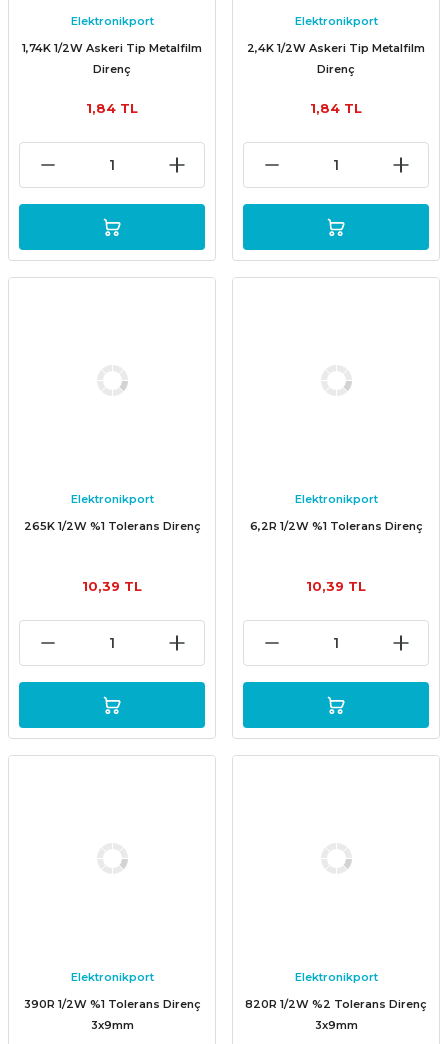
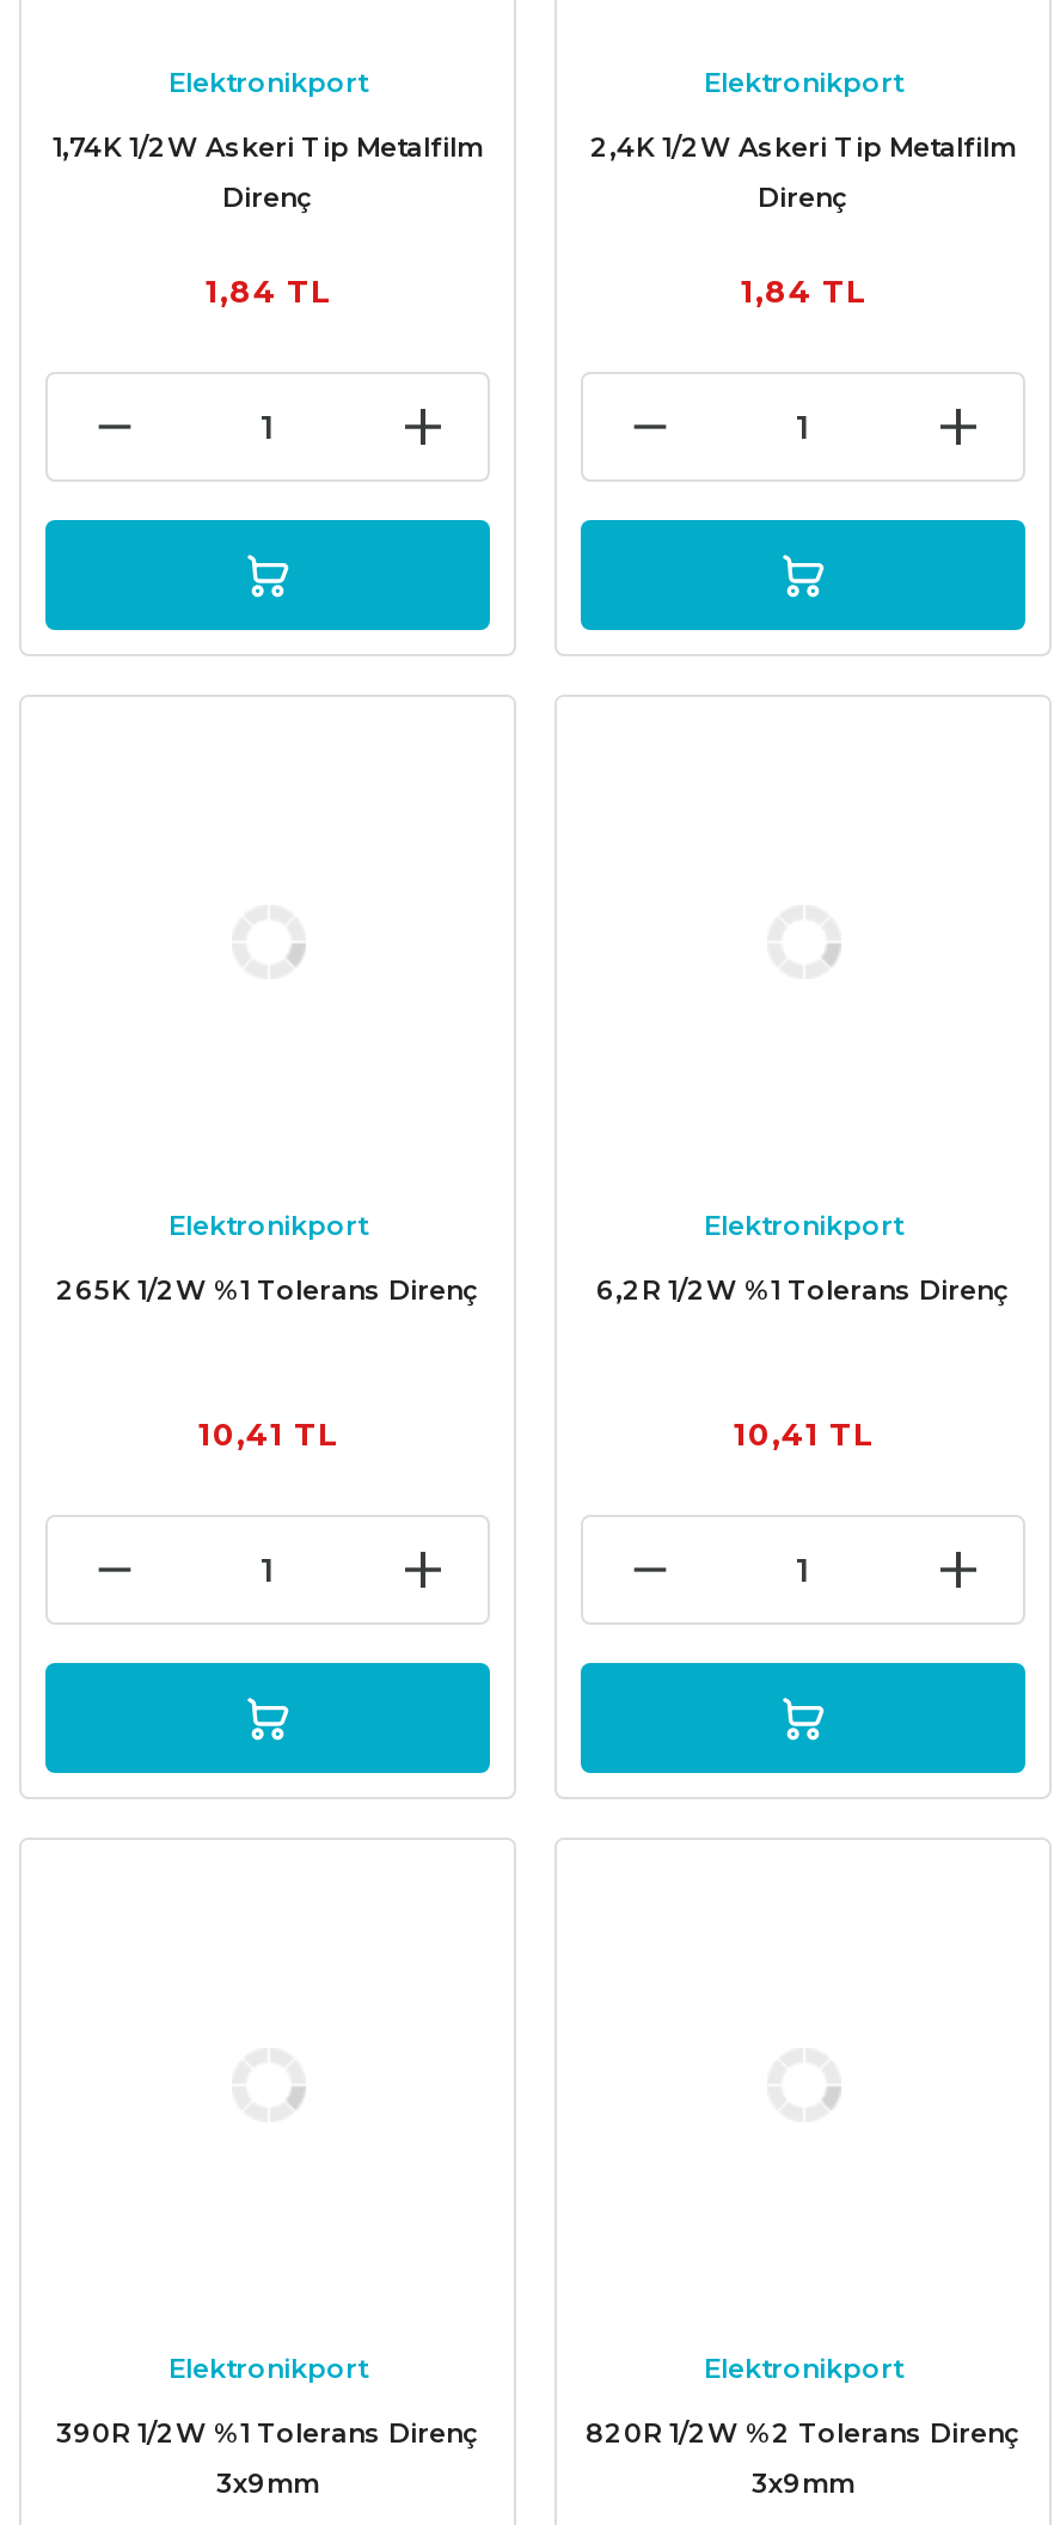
- 10,39 TL
+ 10,41 TL

- 10,39 TL
+ 10,41 TL
